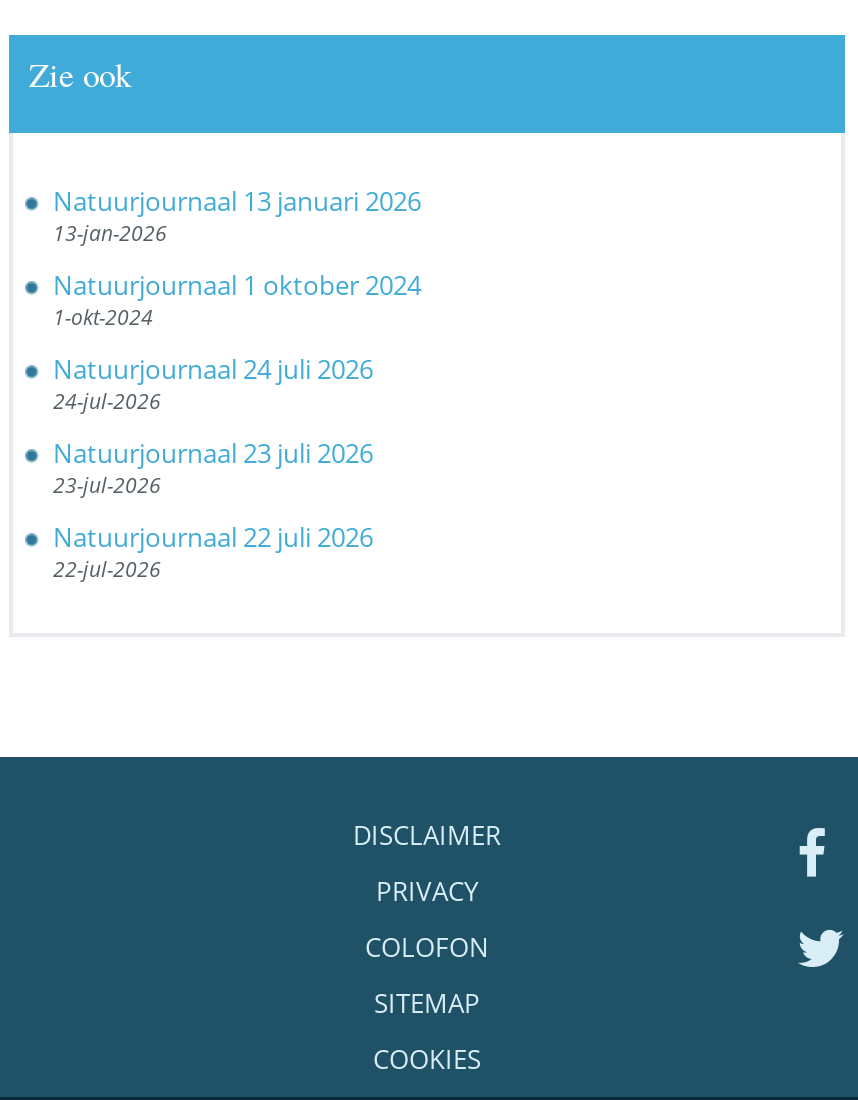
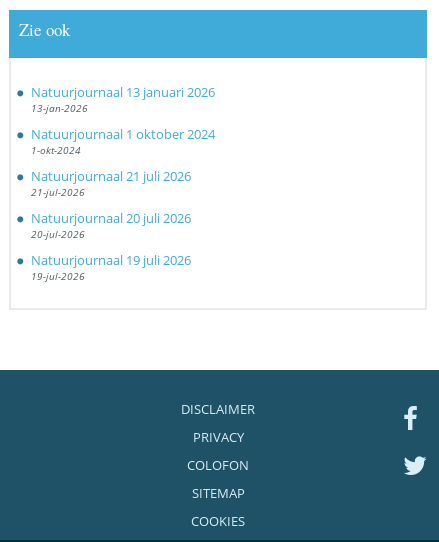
- Natuurjournaal 24 juli 2026
- 24-jul-2026
+ Natuurjournaal 21 juli 2026
+ 21-jul-2026

- Natuurjournaal 23 juli 2026
- 23-jul-2026
+ Natuurjournaal 20 juli 2026
+ 20-jul-2026

- Natuurjournaal 22 juli 2026
- 22-jul-2026
+ Natuurjournaal 19 juli 2026
+ 19-jul-2026
